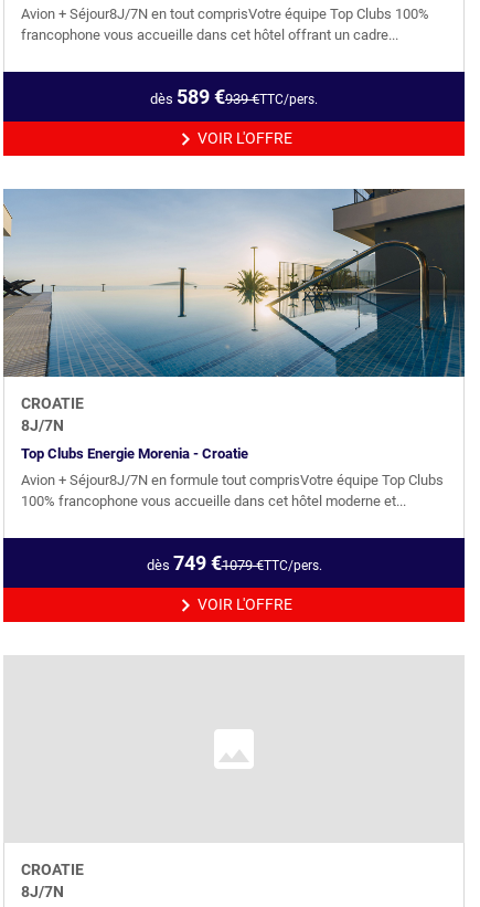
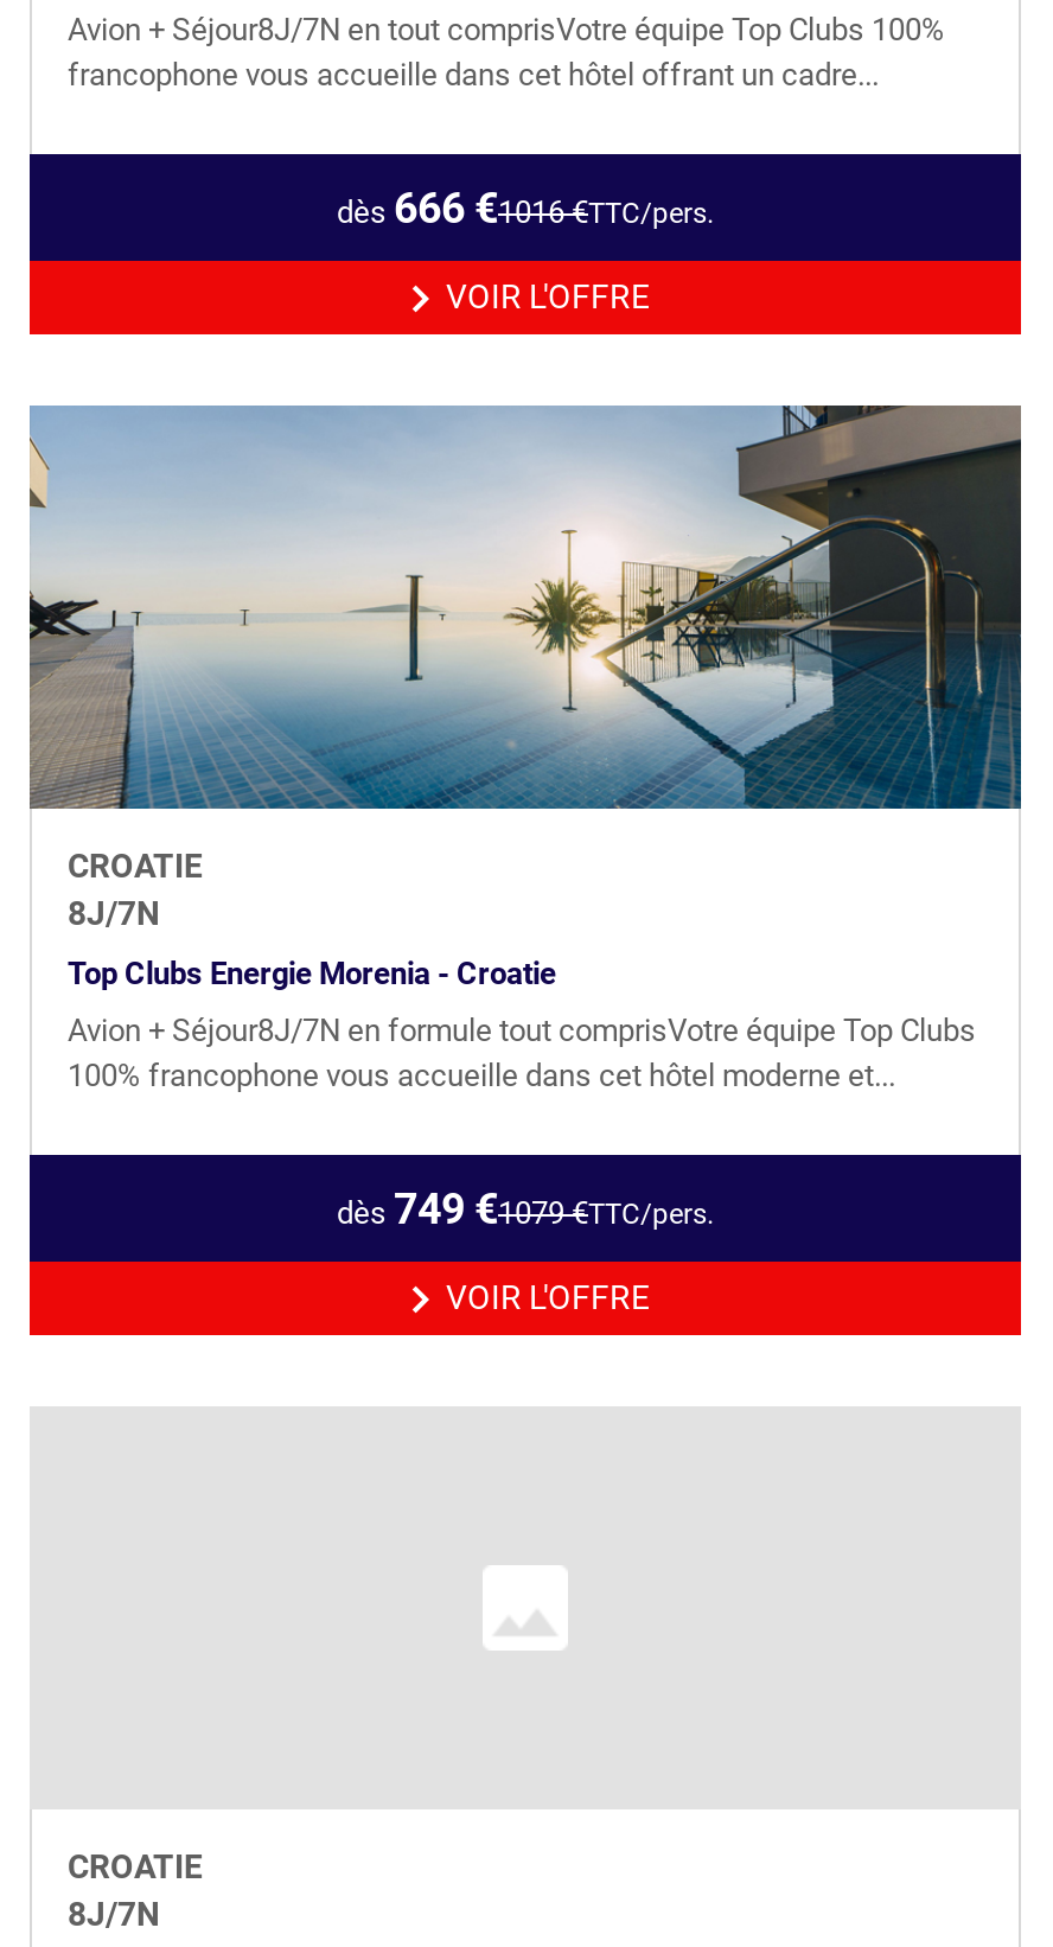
- dès 589 €939€TTC/pers.
+ dès 666 €1016€TTC/pers.
